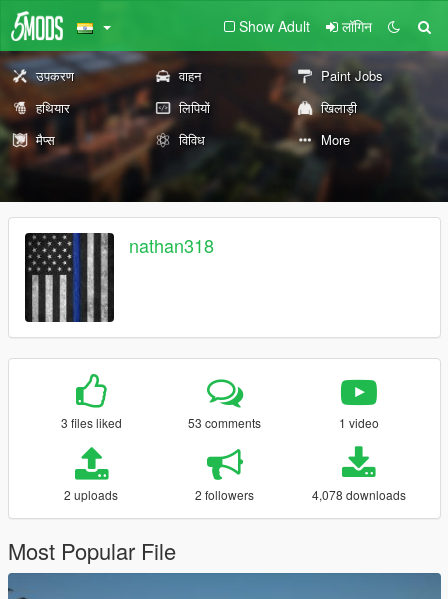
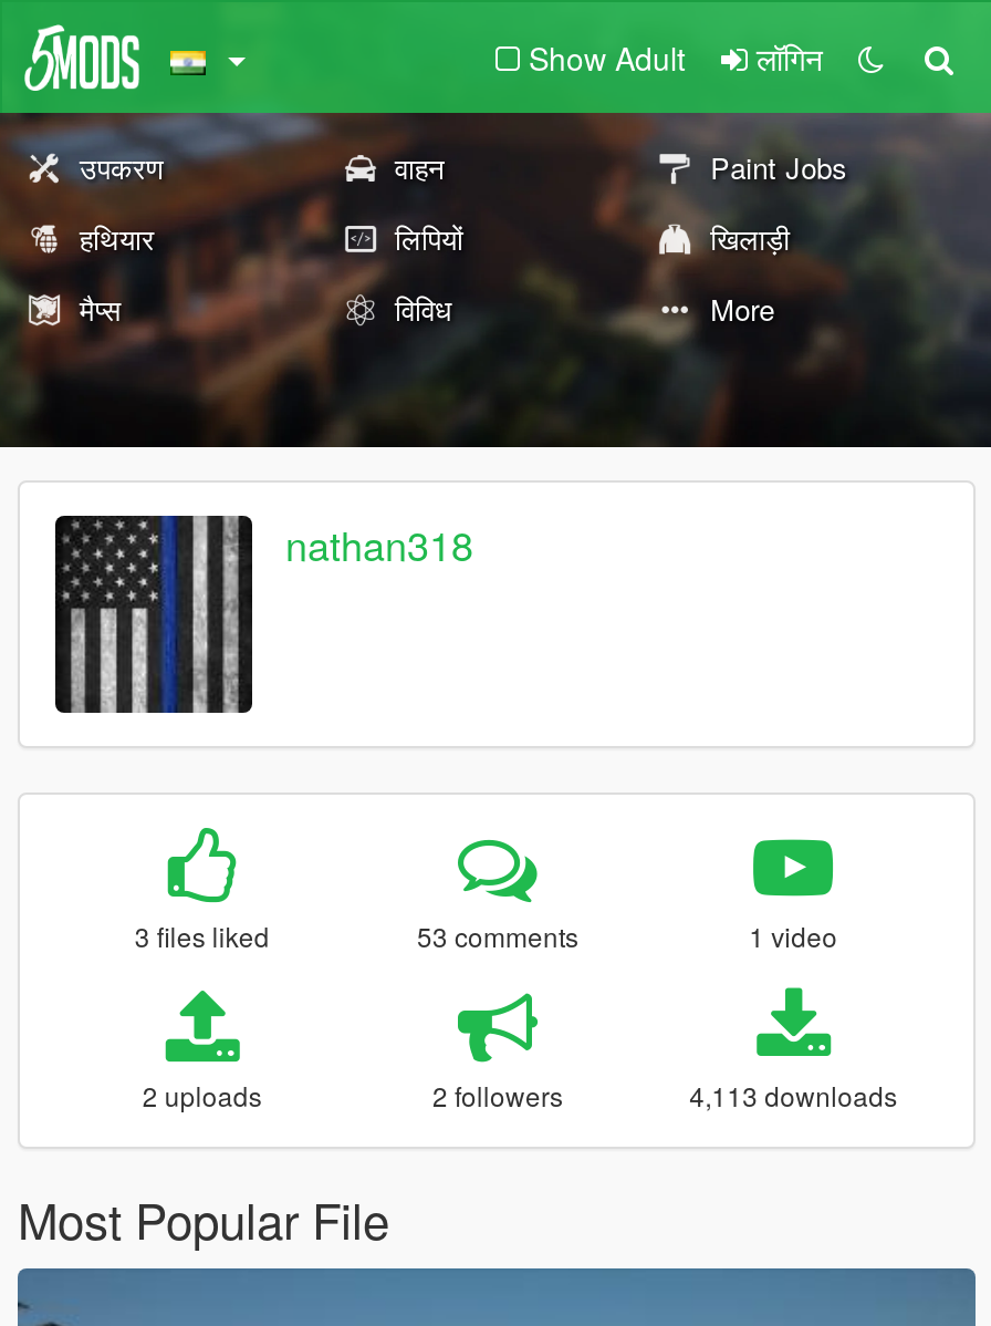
- 4,078 downloads
+ 4,113 downloads
